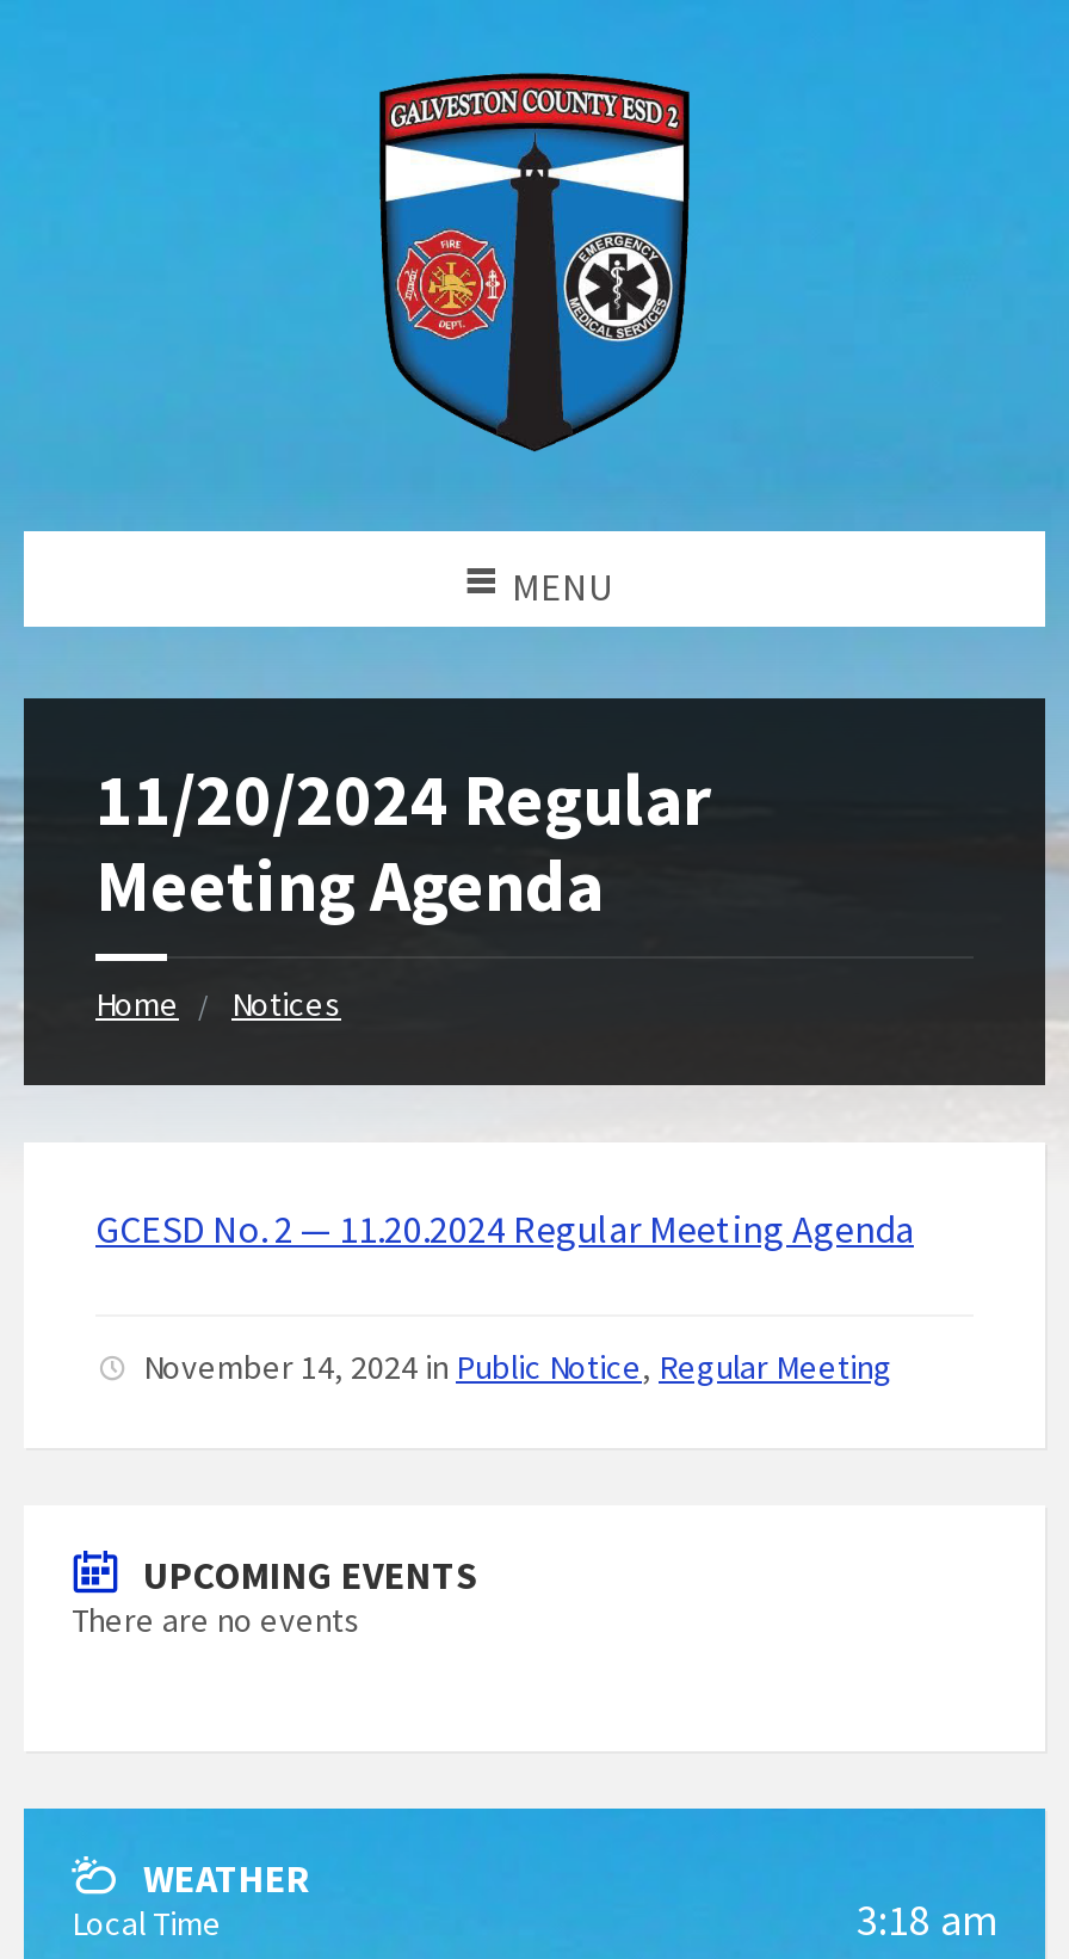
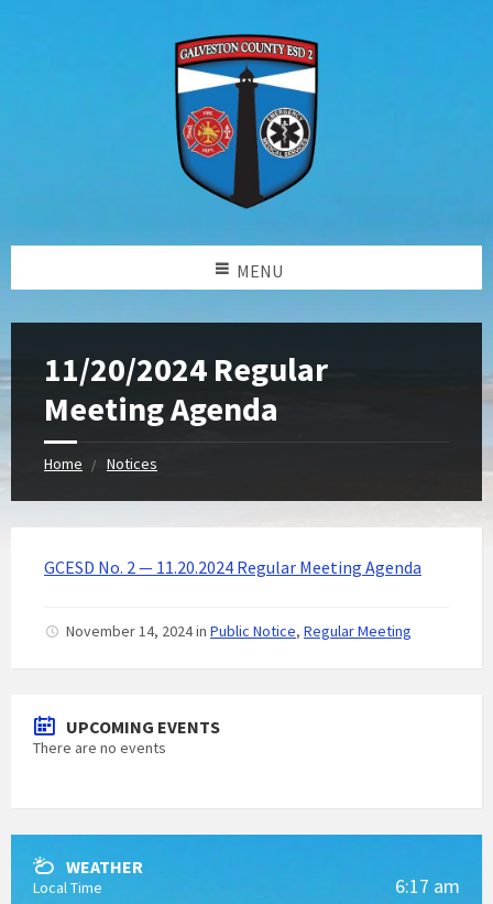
- 3:18 am
+ 6:17 am
